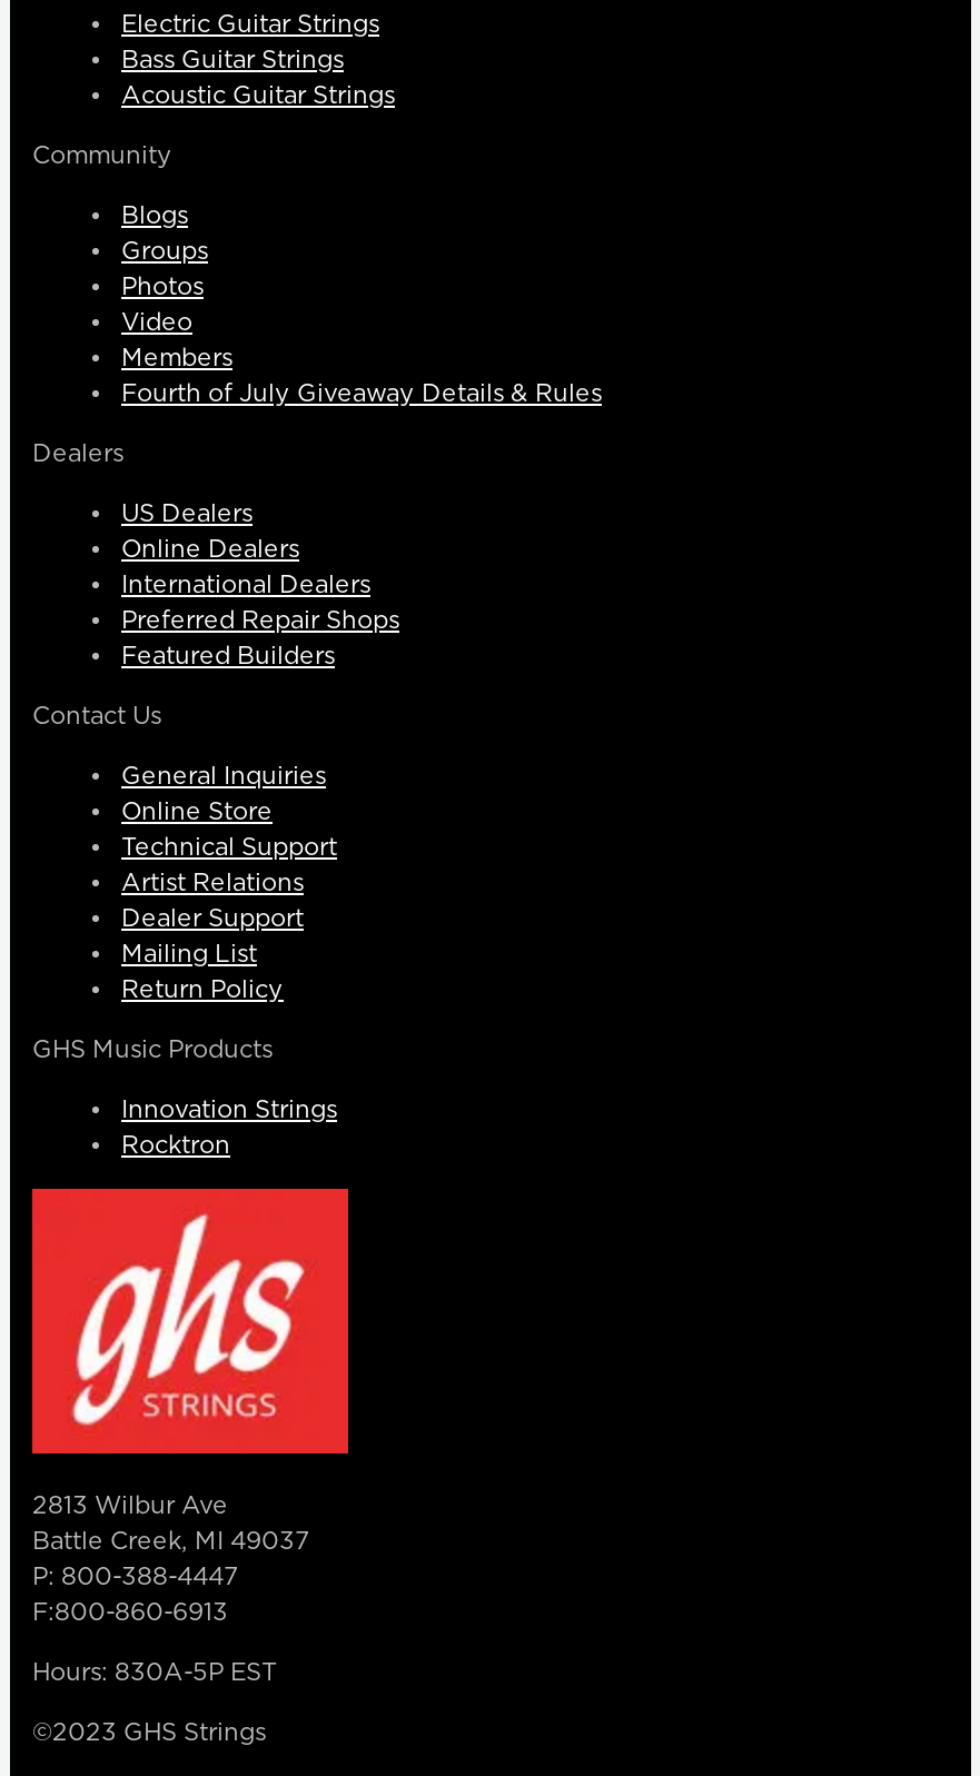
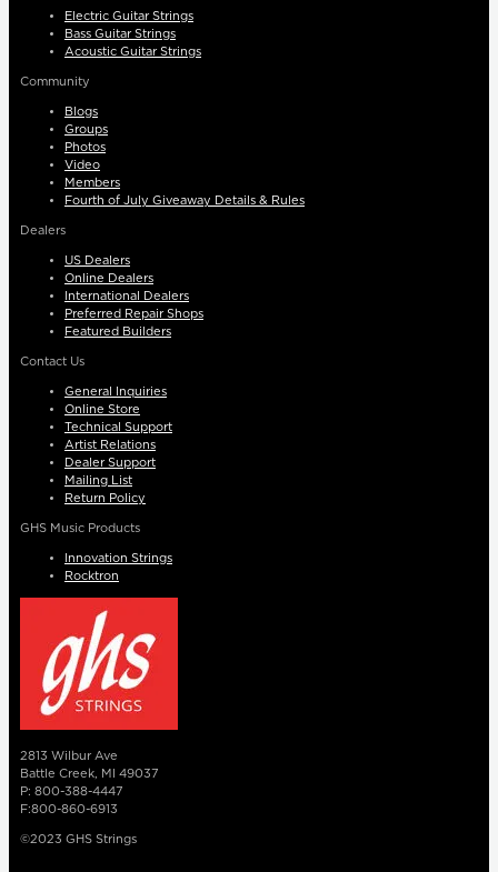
- Hours: 830A-5P EST
